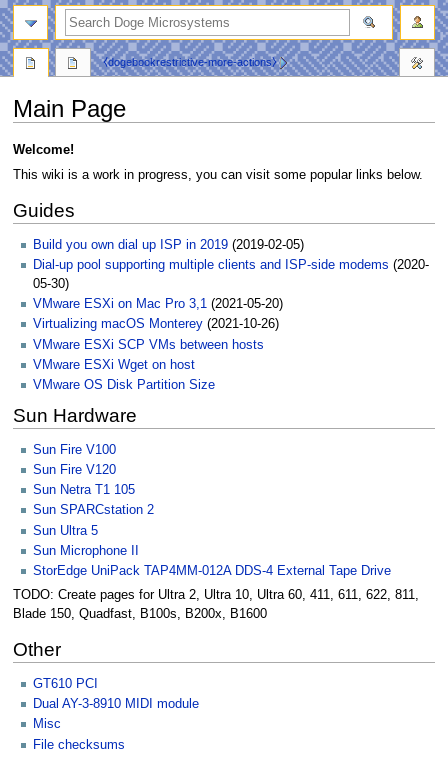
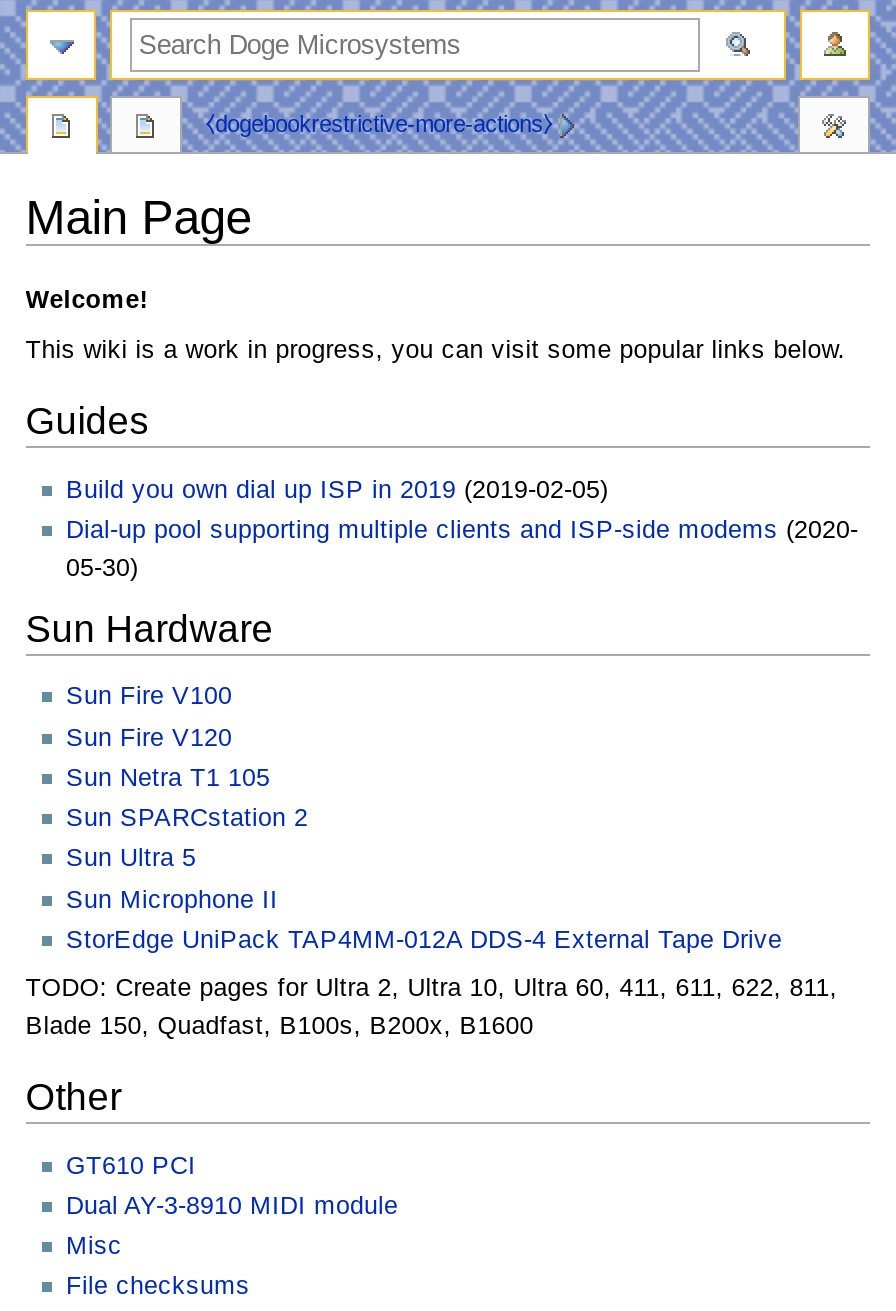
- VMware ESXi on Mac Pro 3,1 (2021-05-20)
- Virtualizing macOS Monterey (2021-10-26)
- VMware ESXi SCP VMs between hosts
- VMware ESXi Wget on host
- VMware OS Disk Partition Size
